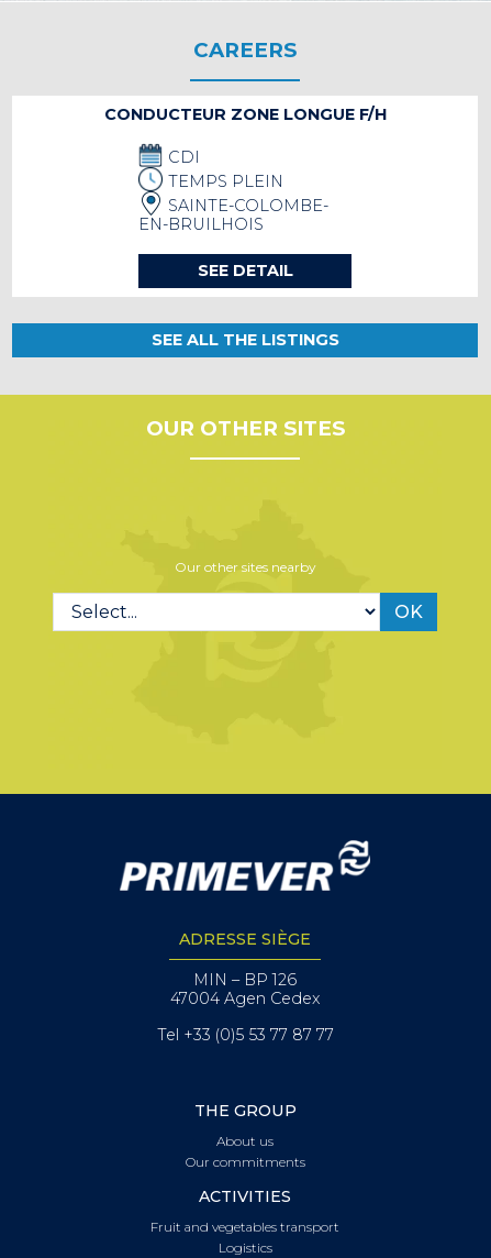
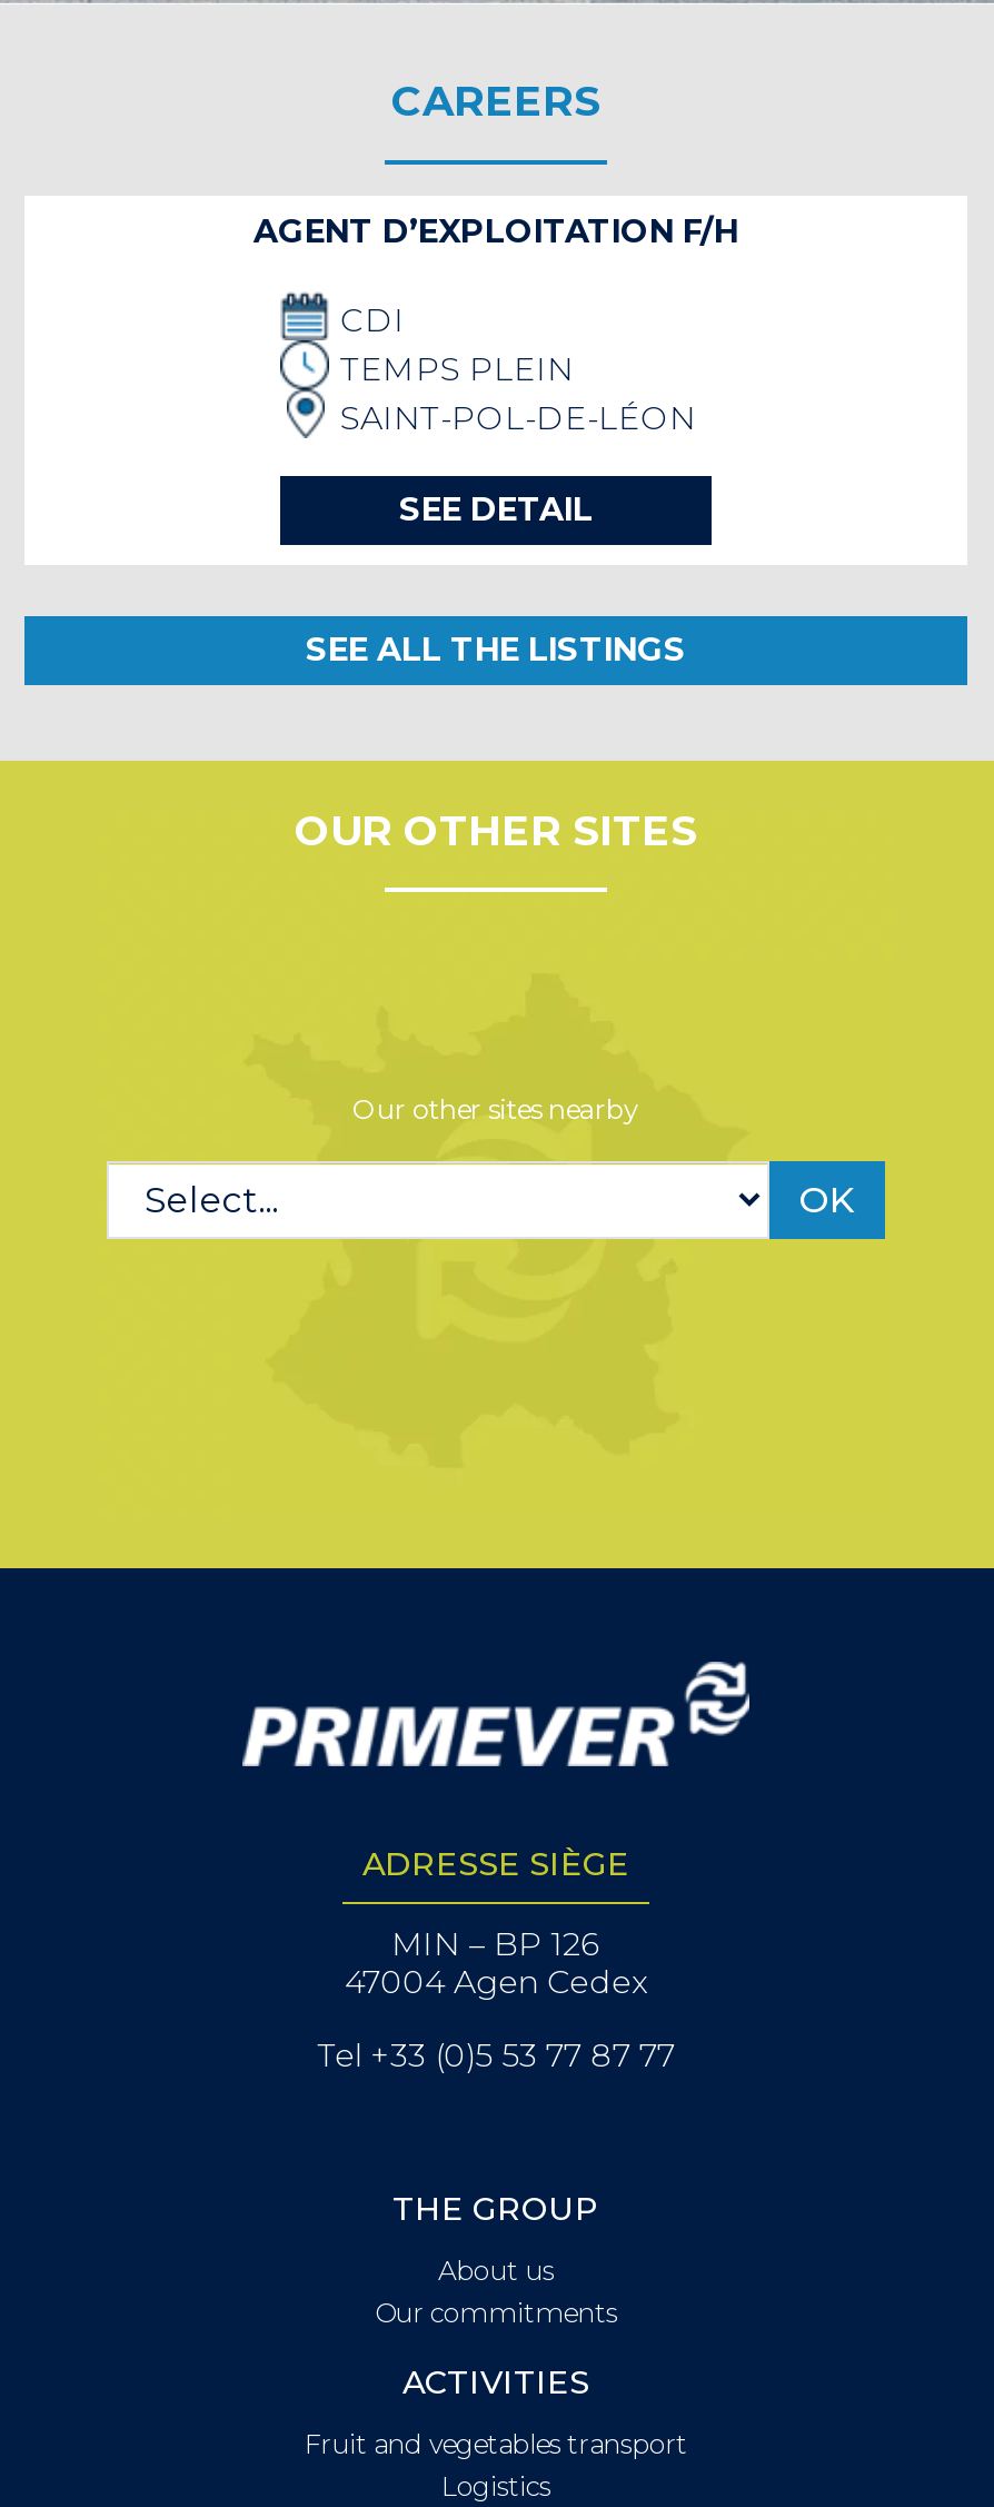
- CONDUCTEUR ZONE LONGUE F/H
+ AGENT D’EXPLOITATION F/H

- SAINTE-COLOMBE-
- EN-BRUILHOIS
+ SAINT-POL-DE-LÉON
